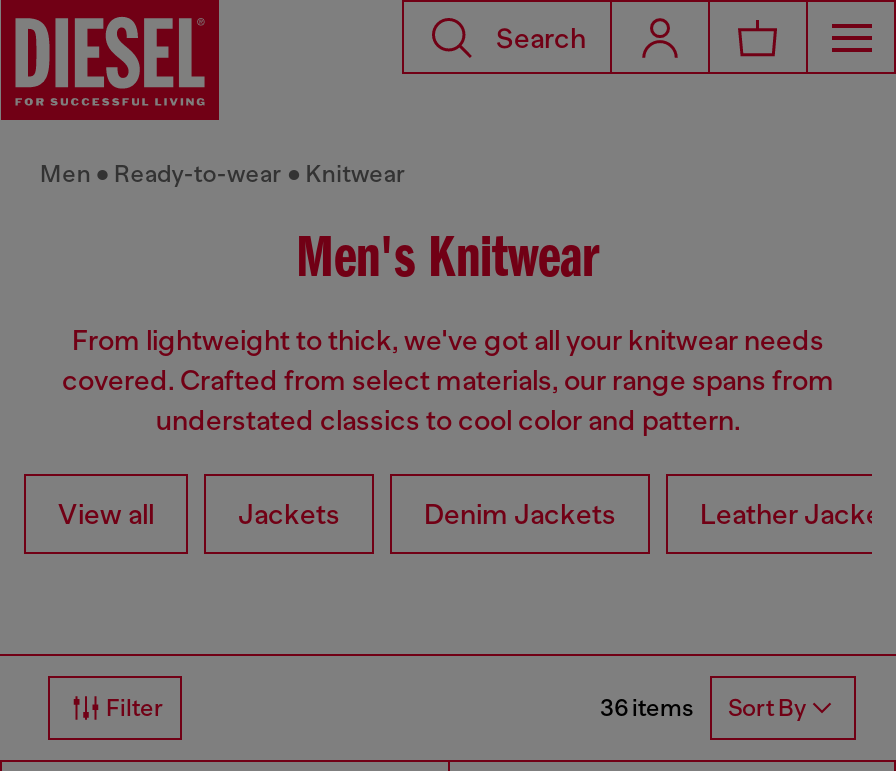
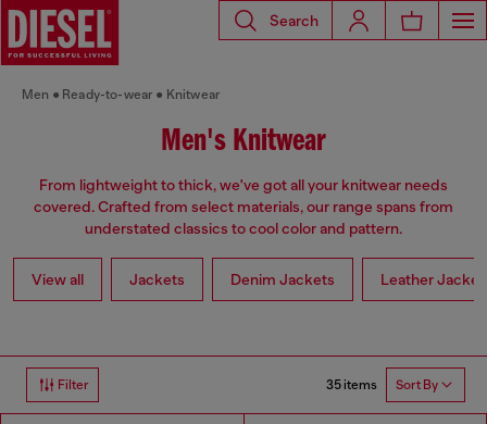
- 36 items Sort By
+ 35 items Sort By
